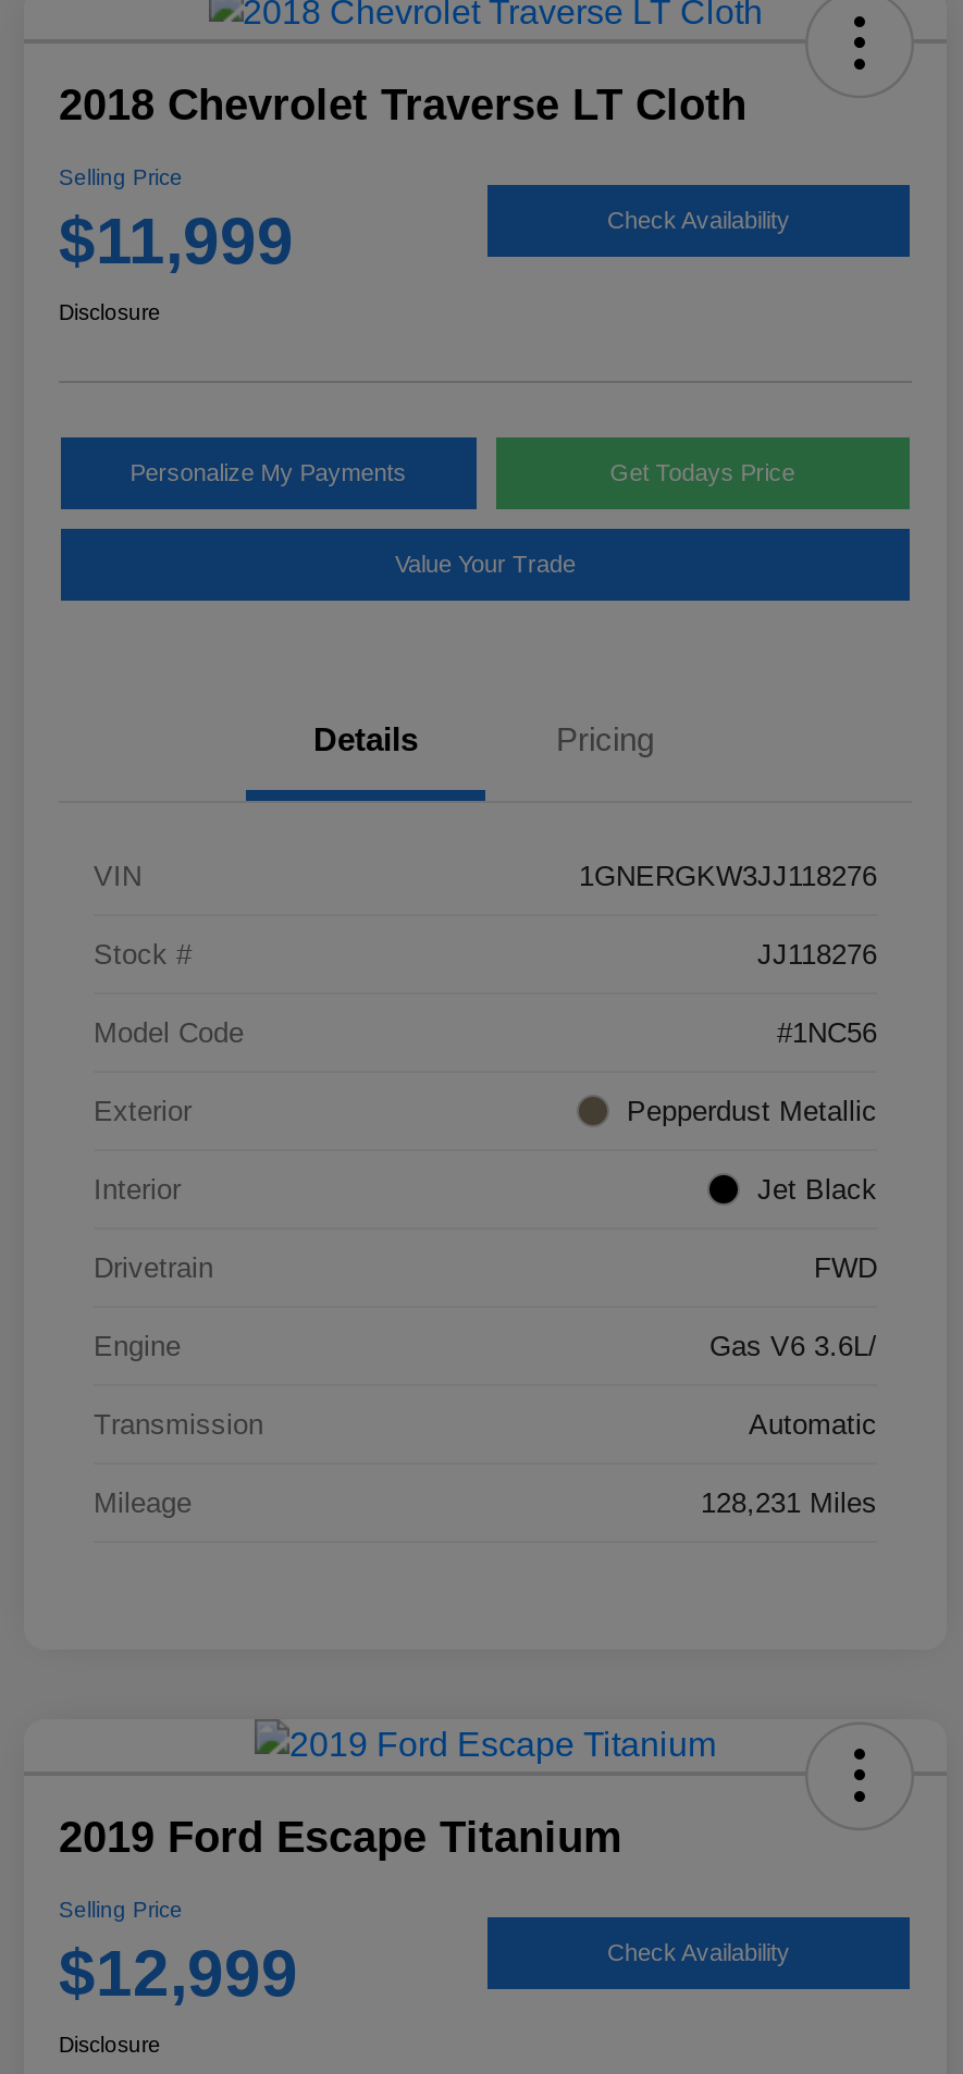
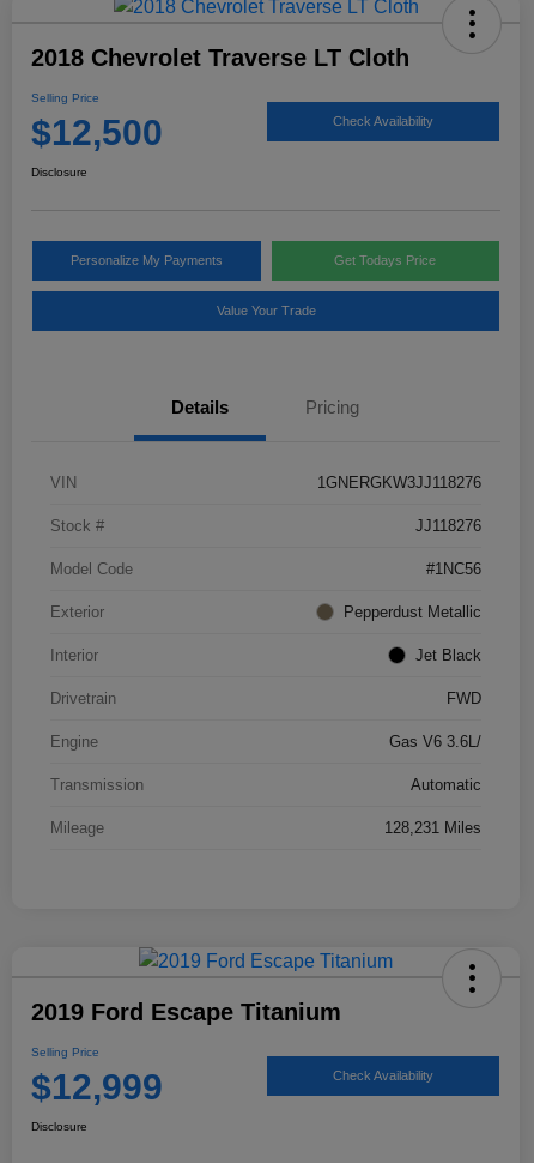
- $11,999
+ $12,500
